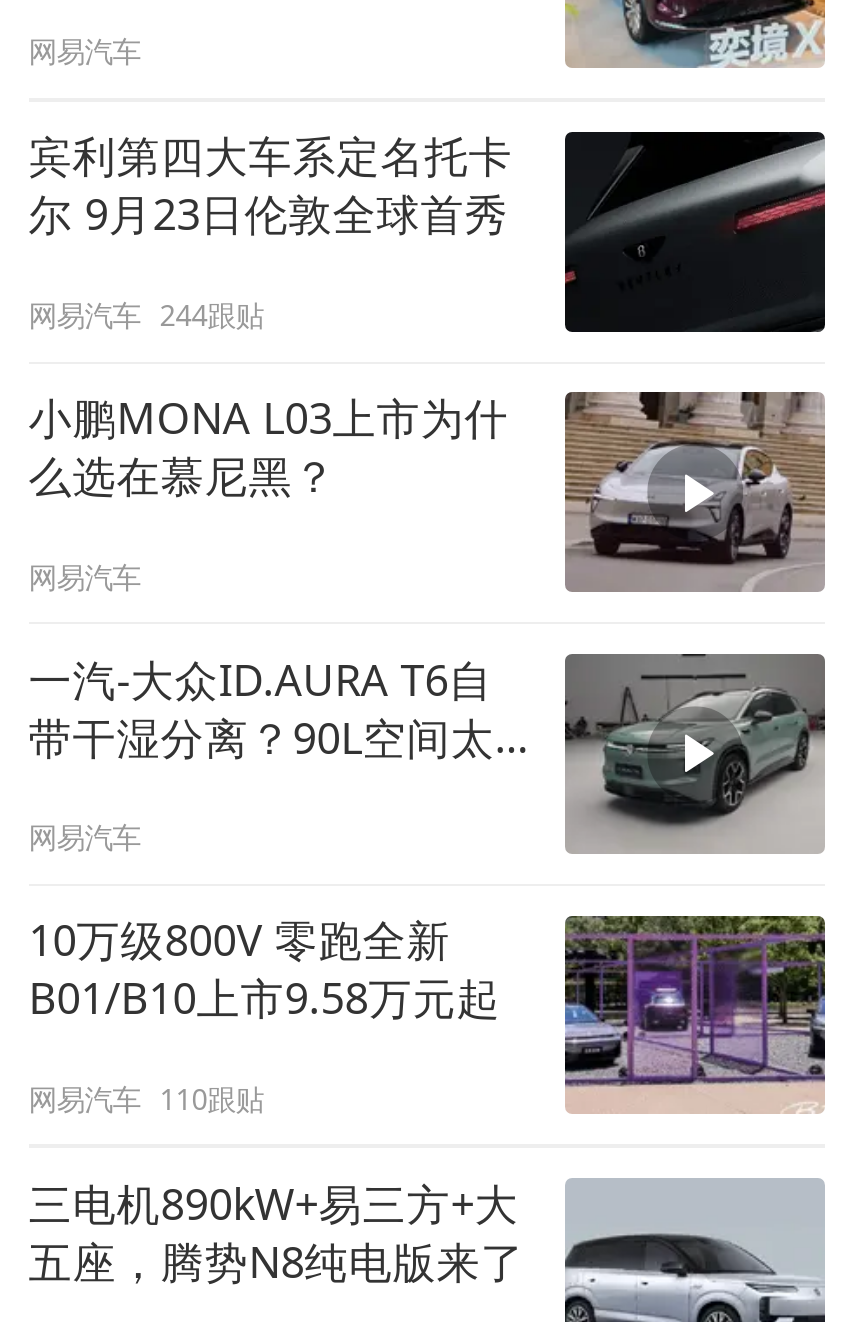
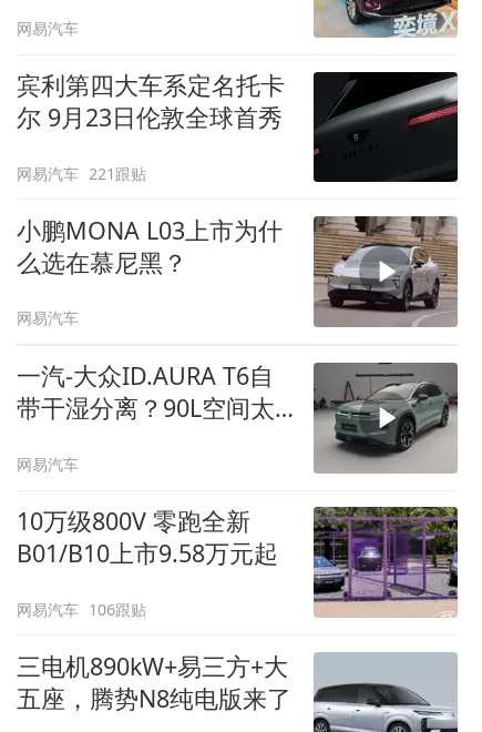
- 网易汽车 244跟贴
+ 网易汽车 221跟贴

- 网易汽车 110跟贴
+ 网易汽车 106跟贴
